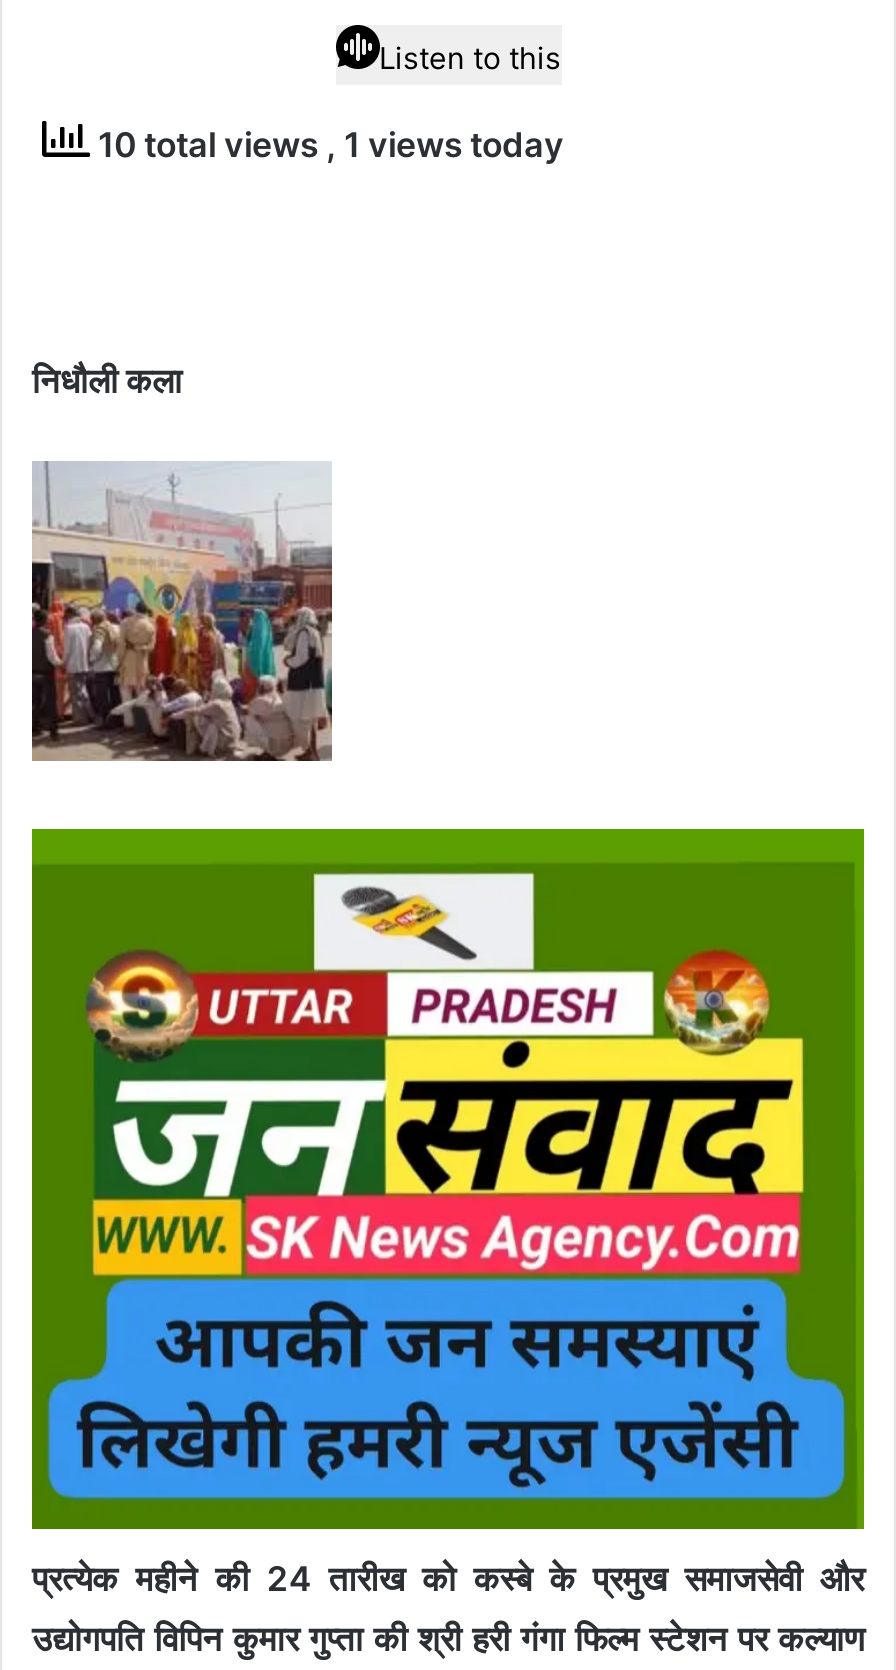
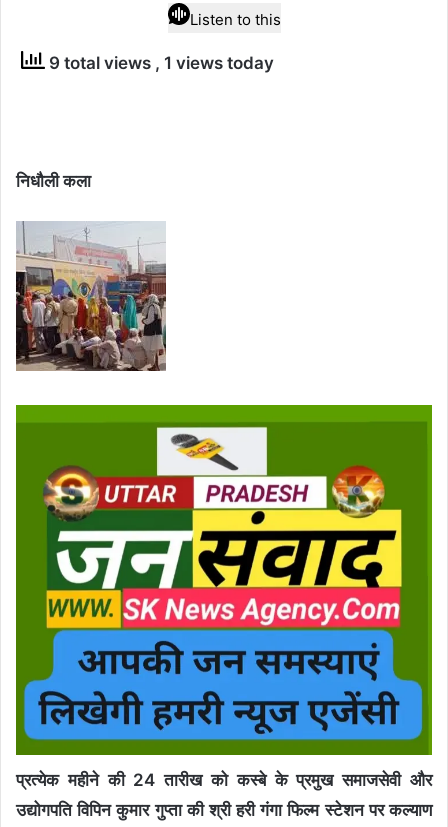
- 10 total views, 1 views today
+ 9 total views, 1 views today
